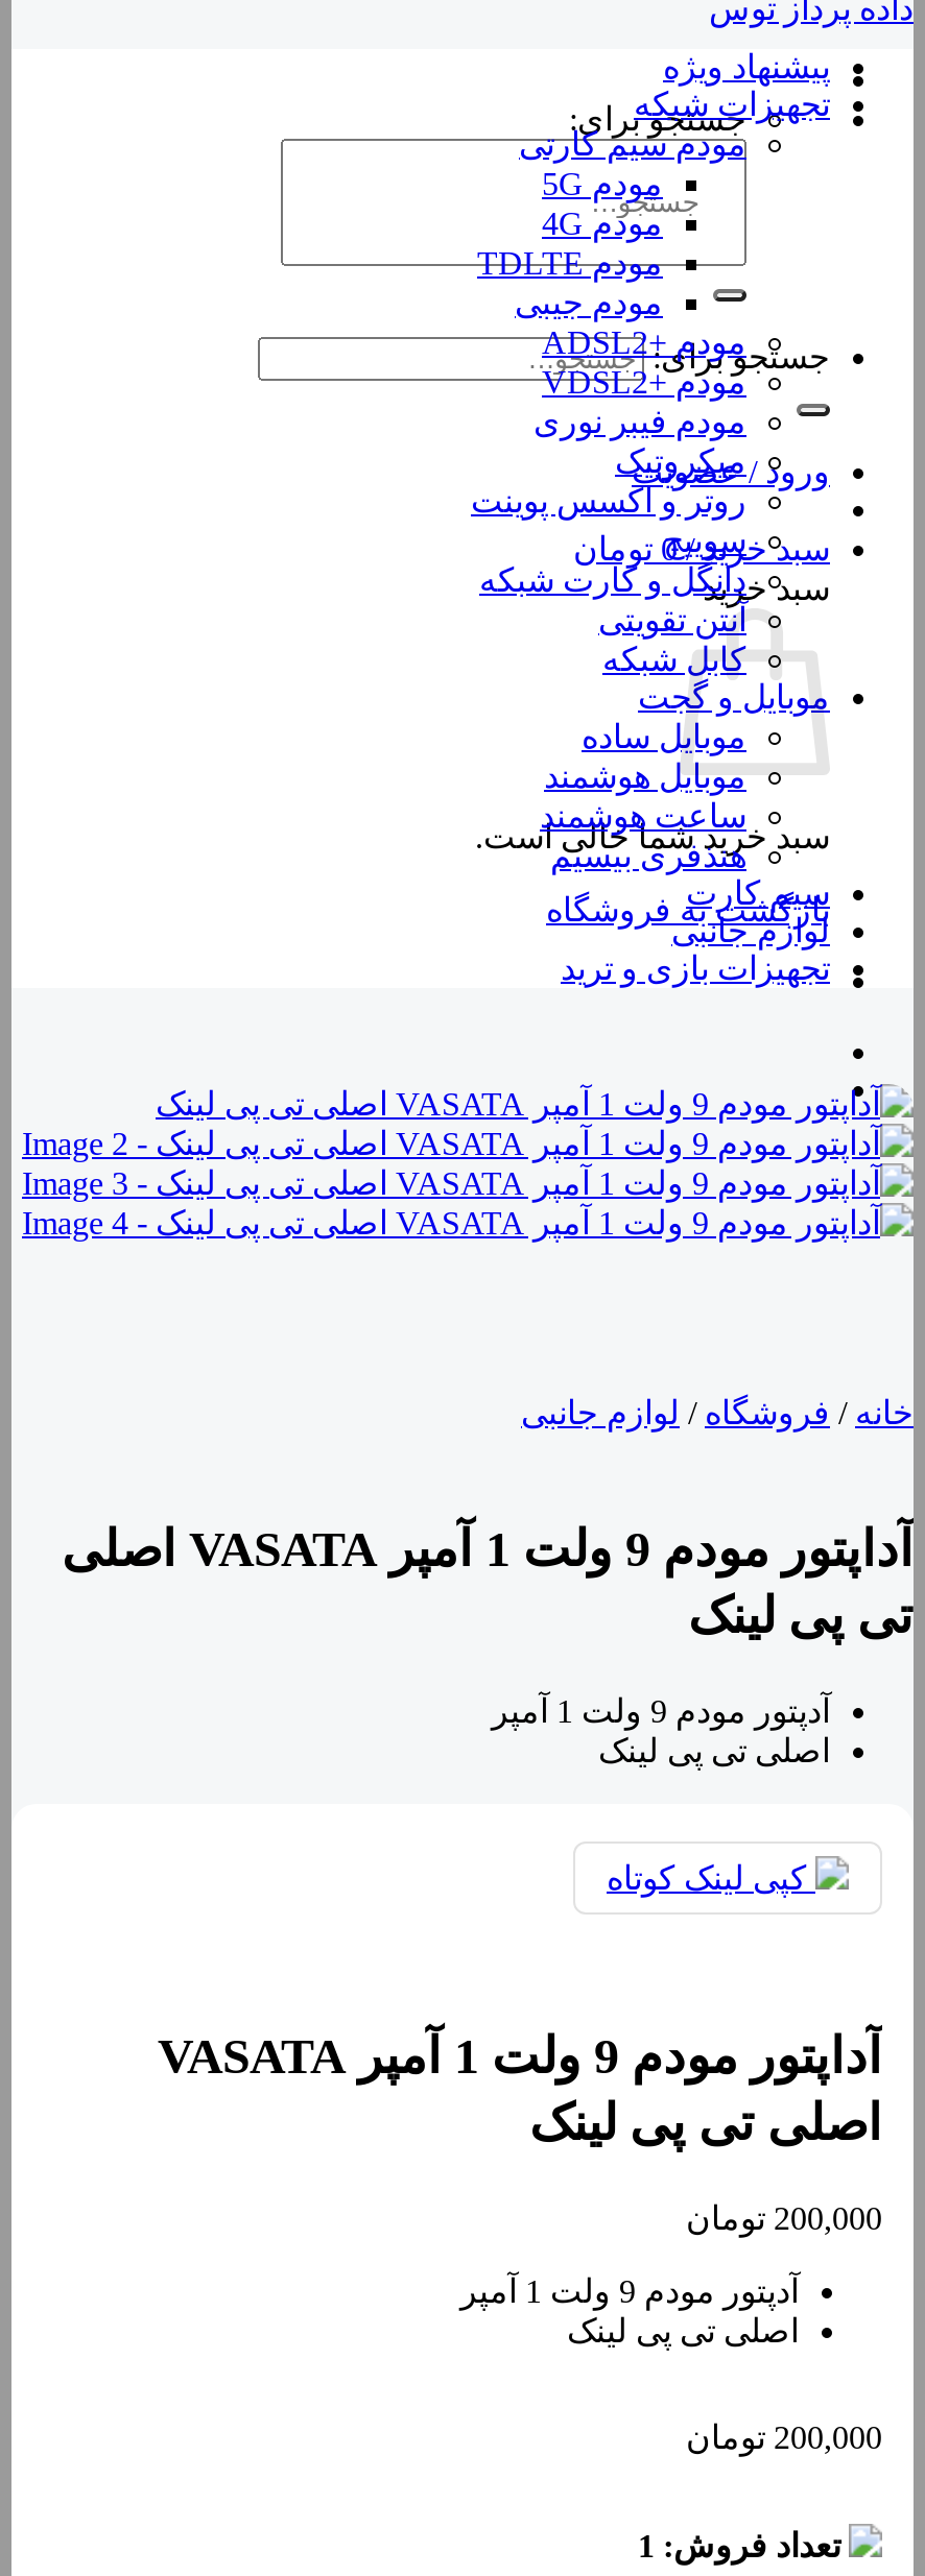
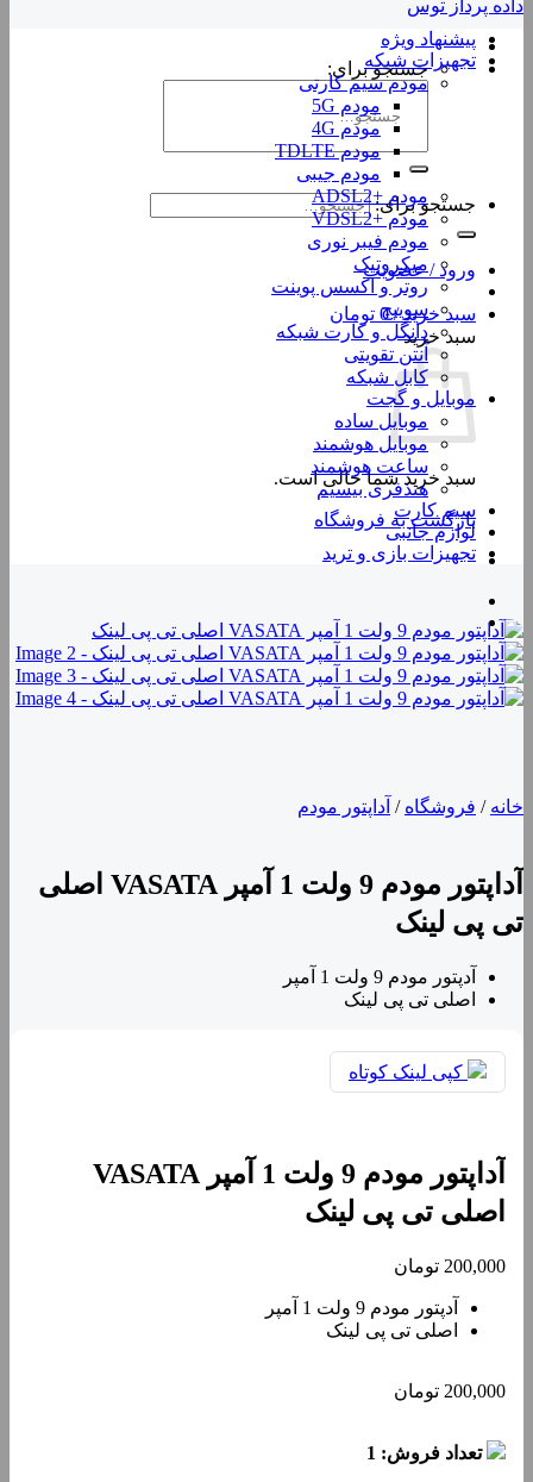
- خانه / فروشگاه / لوازم جانبی
+ خانه / فروشگاه / آداپتور مودم
